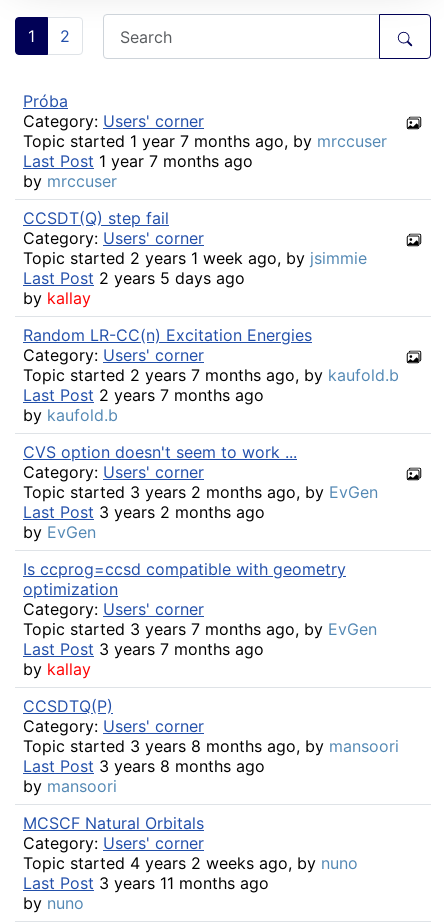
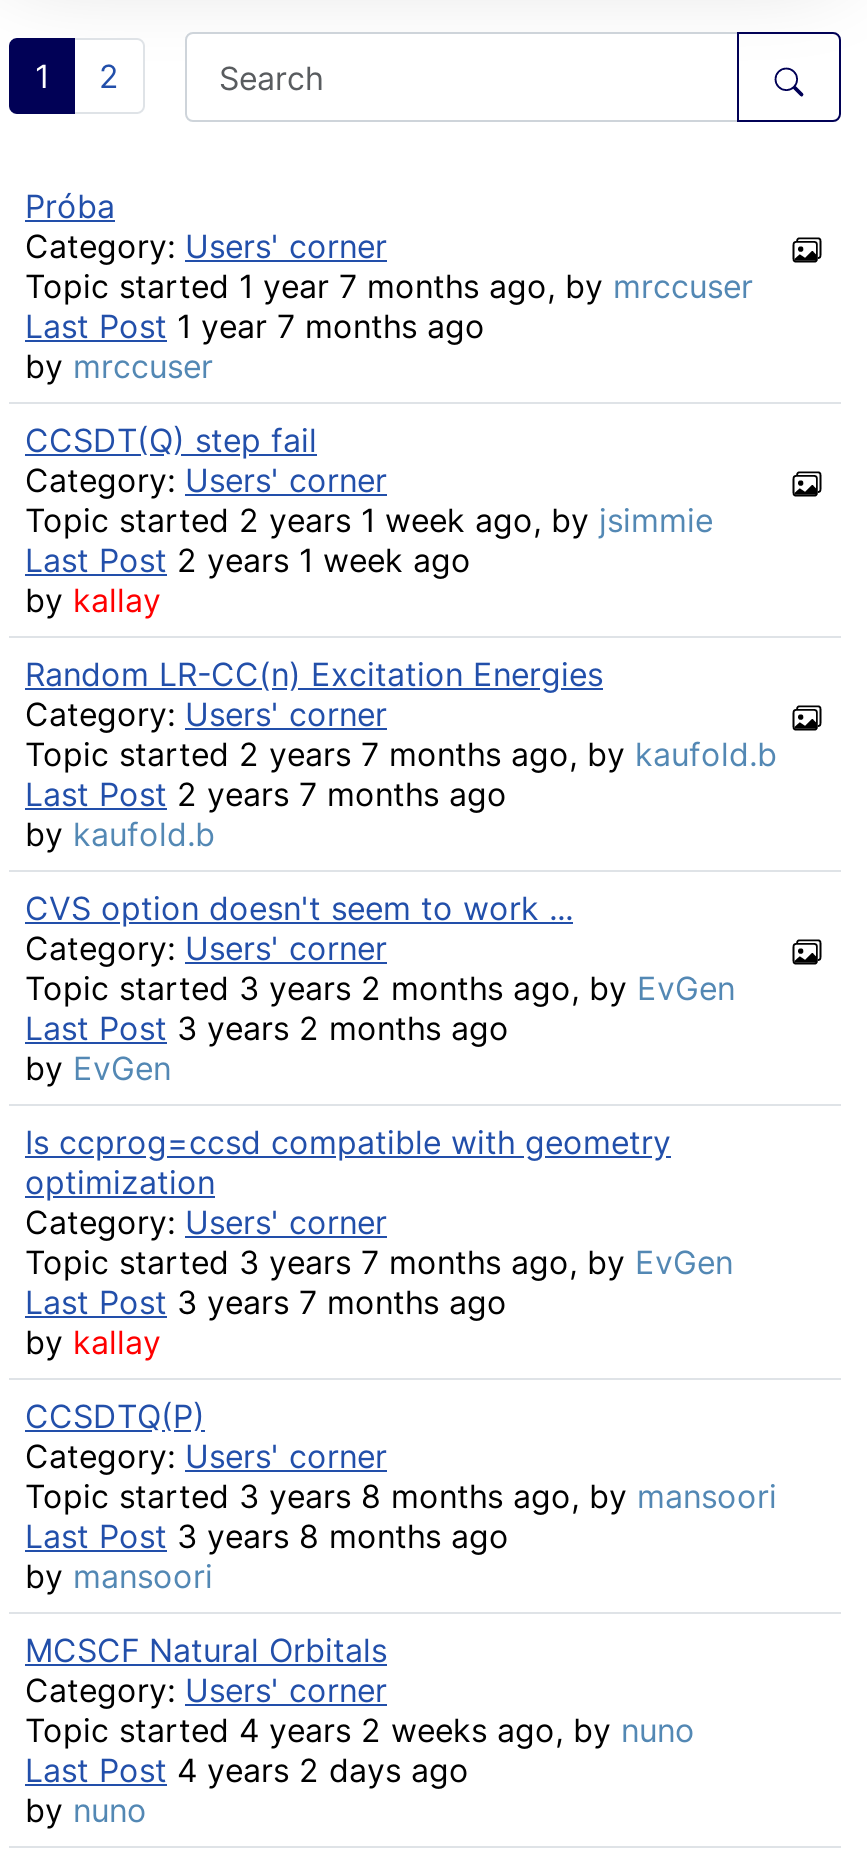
- Last Post 2 years 5 days ago
+ Last Post 2 years 1 week ago

- Last Post 3 years 11 months ago
+ Last Post 4 years 2 days ago
